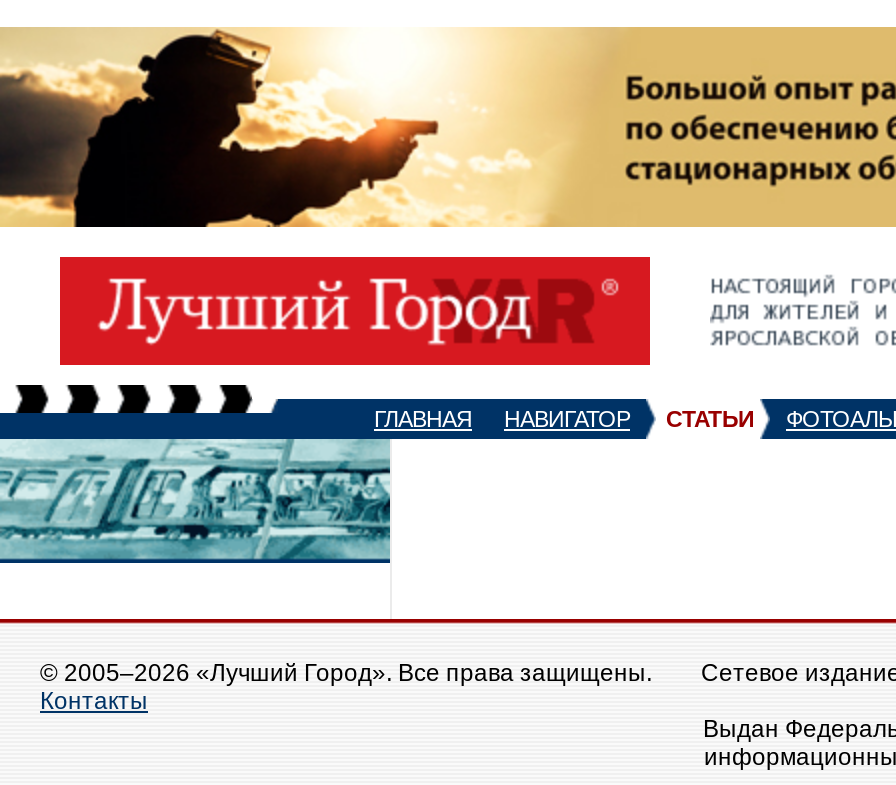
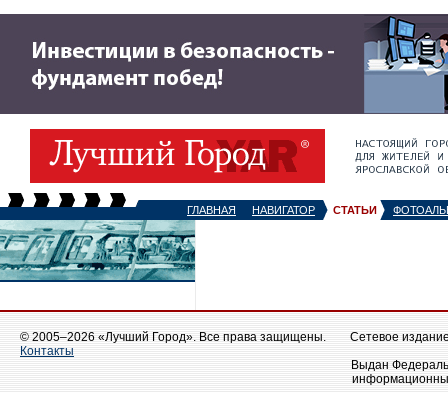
- [image]
+ [image]
